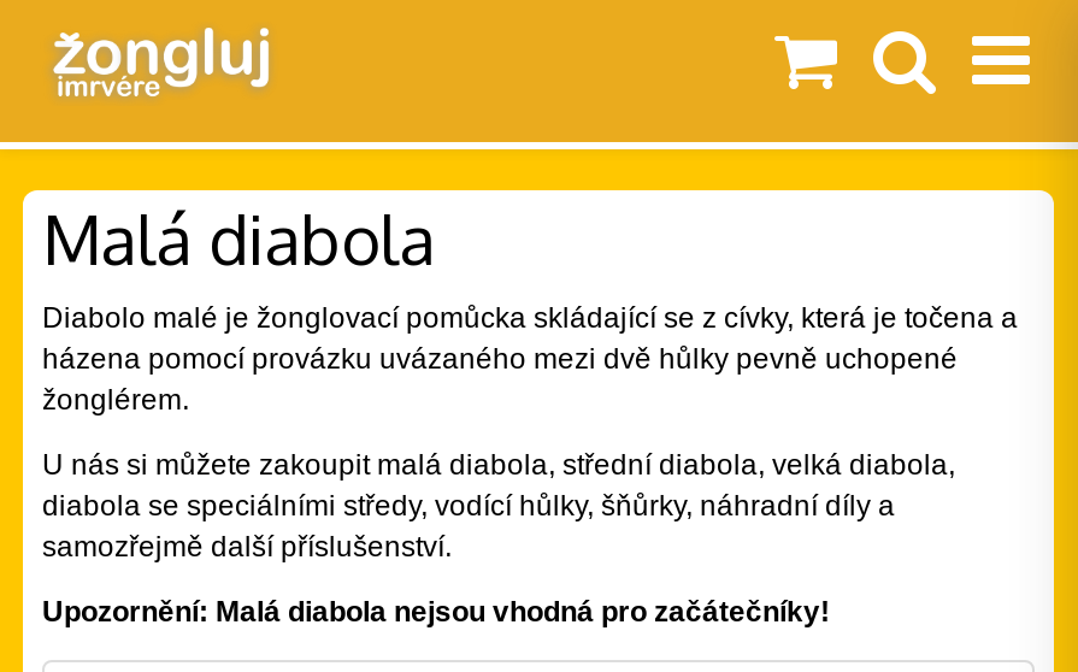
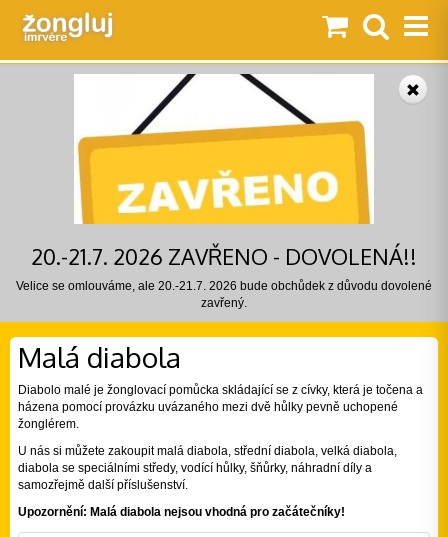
+ [image]
+ 20.-21.7. 2026 ZAVŘENO - DOVOLENÁ!!
+ Velice se omlouváme, ale 20.-21.7. 2026 bude obchůdek z důvodu dovolené
+ zavřený.
